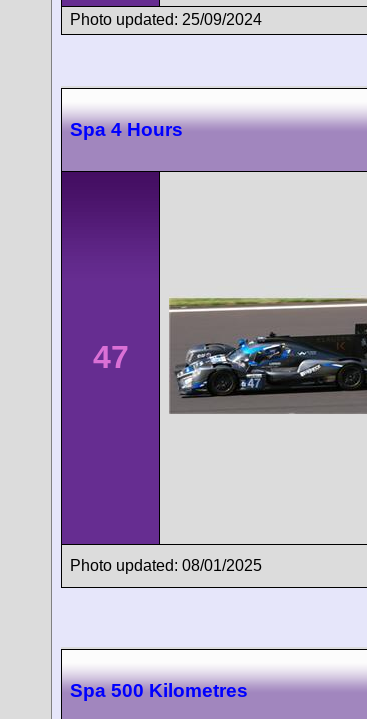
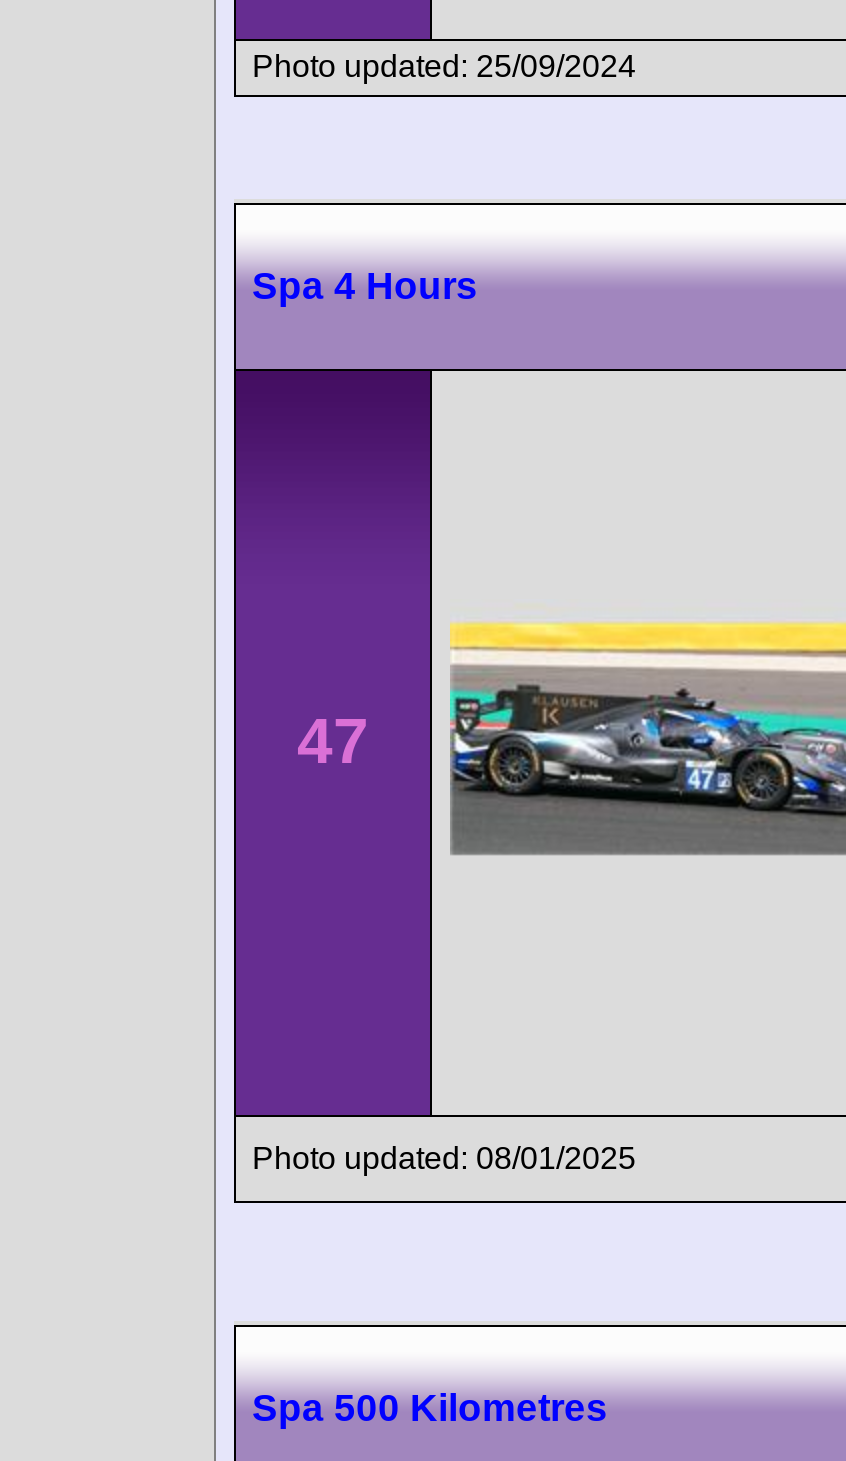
- [image]
+ [image]
